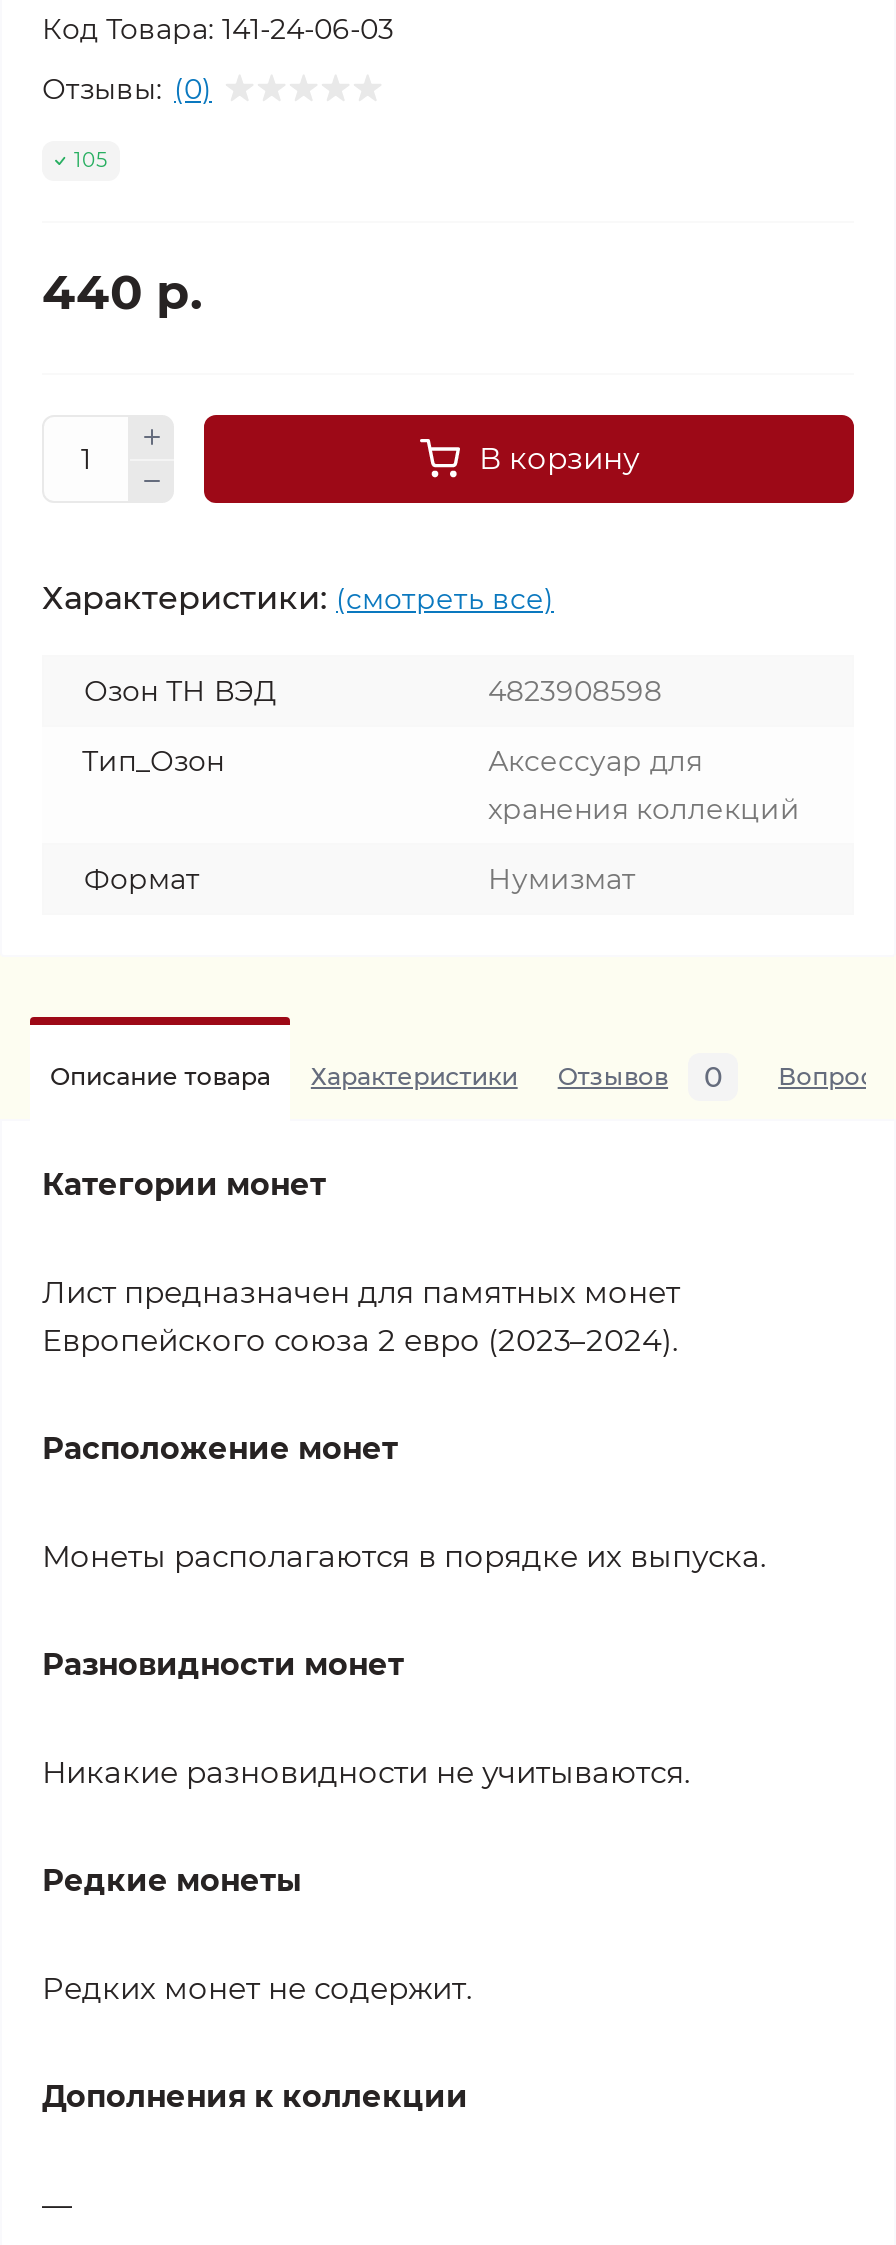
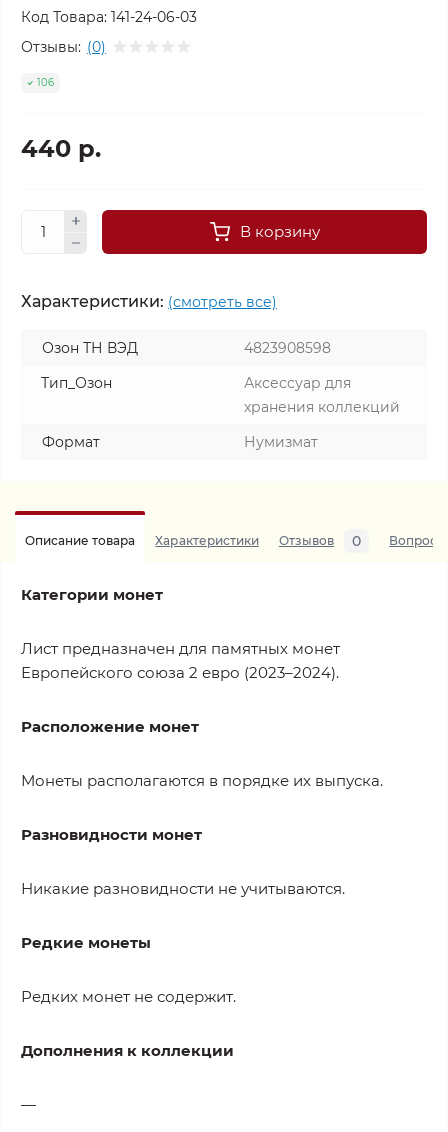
- 105
+ 106
